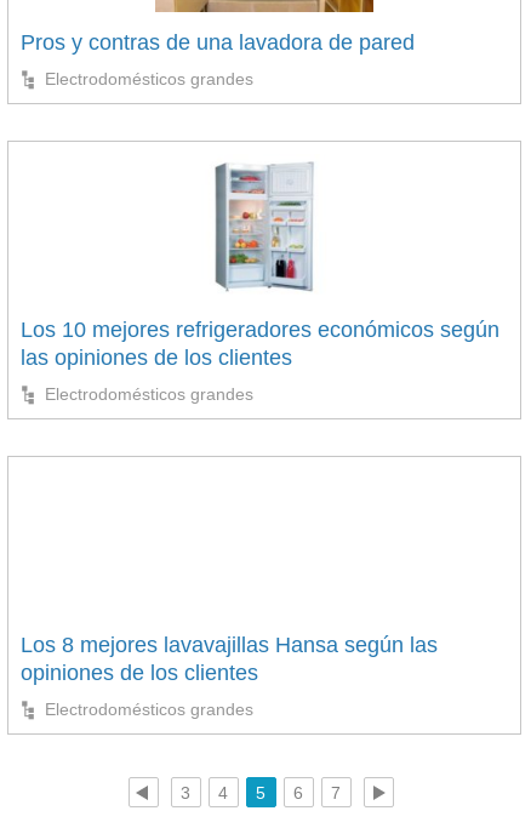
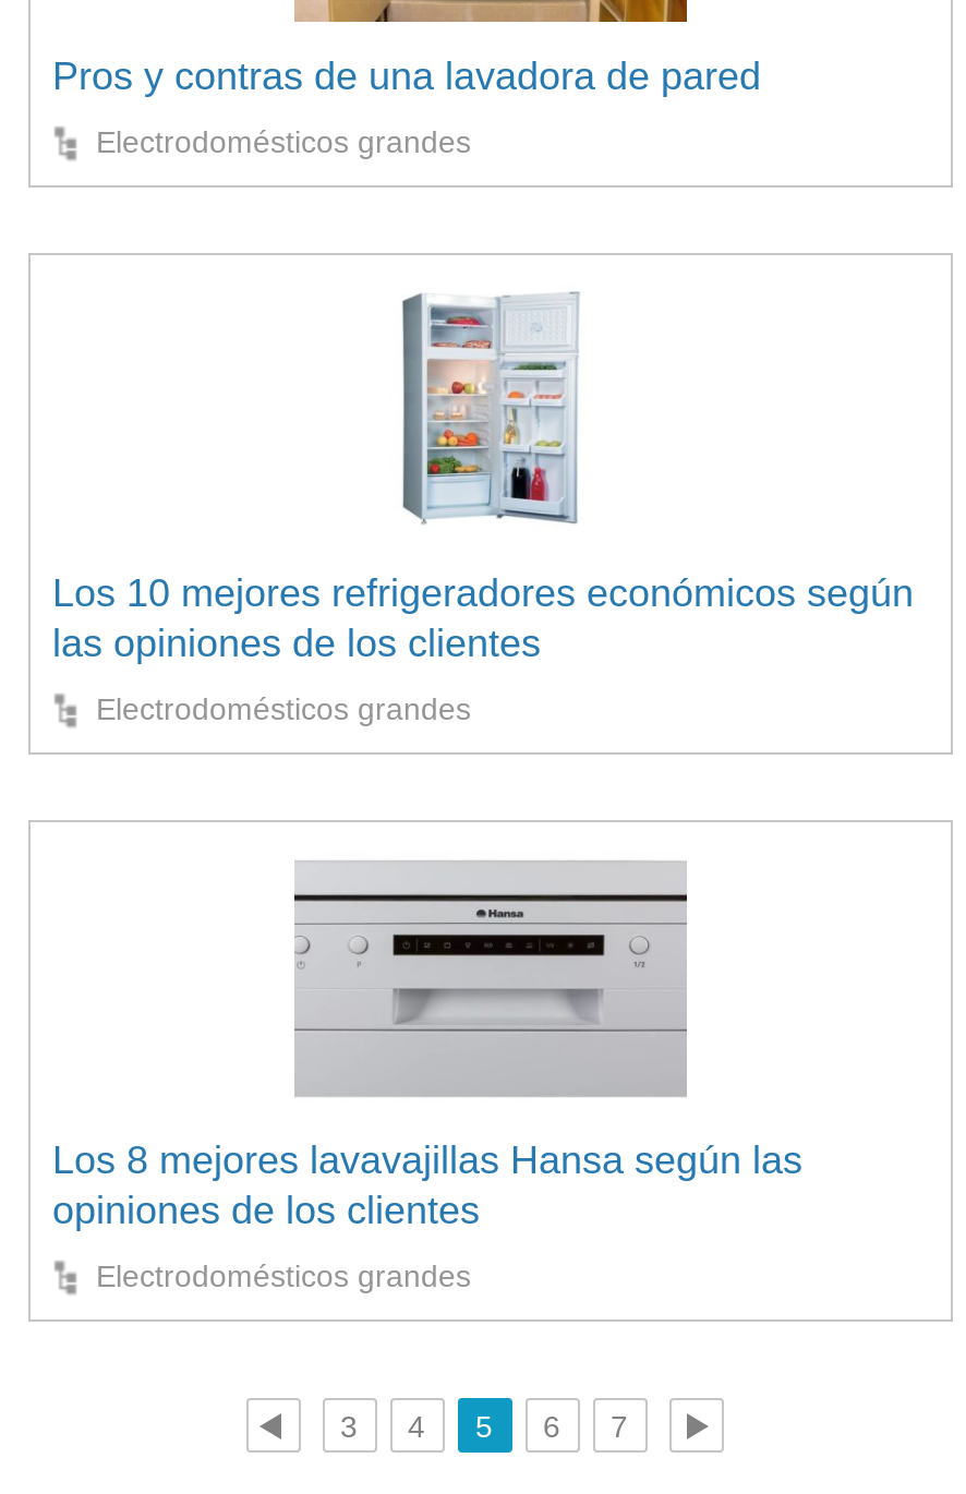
+ [image]
